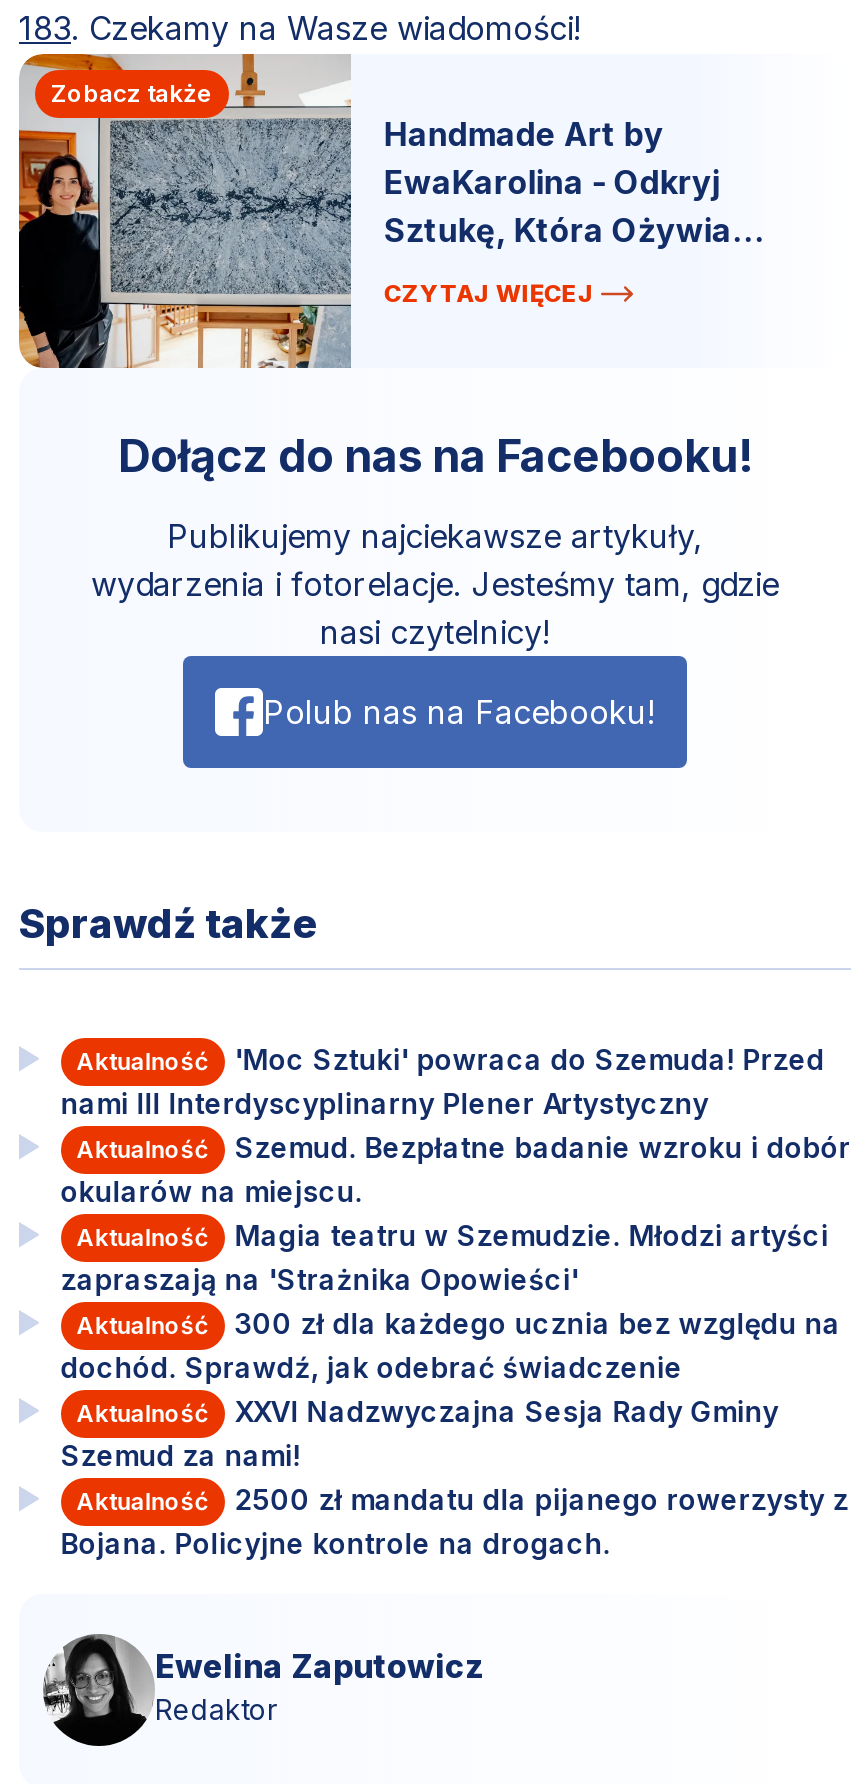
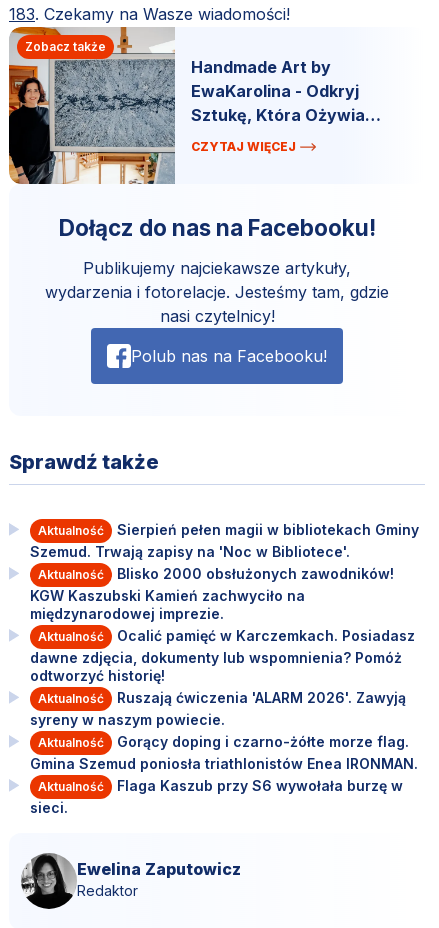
- 'Moc Sztuki' powraca do Szemuda! Przed
- nami III Interdyscyplinarny Plener Artystyczny
+ Sierpień pełen magii w bibliotekach Gminy
+ Szemud. Trwają zapisy na 'Noc w Bibliotece'.

- Szemud. Bezpłatne badanie wzroku i dobór
- okularów na miejscu.
+ Blisko 2000 obsłużonych zawodników!
+ KGW Kaszubski Kamień zachwyciło na
+ międzynarodowej imprezie.

- Magia teatru w Szemudzie. Młodzi artyści
- zapraszają na 'Strażnika Opowieści'
+ Ocalić pamięć w Karczemkach. Posiadasz
+ dawne zdjęcia, dokumenty lub wspomnienia? Pomóż
+ odtworzyć historię!

- 300 zł dla każdego ucznia bez względu na
- dochód. Sprawdź, jak odebrać świadczenie
+ Ruszają ćwiczenia 'ALARM 2026'. Zawyją
+ syreny w naszym powiecie.

- XXVI Nadzwyczajna Sesja Rady Gminy
- Szemud za nami!
+ Gorący doping i czarno-żółte morze flag.
+ Gmina Szemud poniosła triathlonistów Enea IRONMAN.

- 2500 zł mandatu dla pijanego rowerzysty z
- Bojana. Policyjne kontrole na drogach.
+ Flaga Kaszub przy S6 wywołała burzę w
+ sieci.
